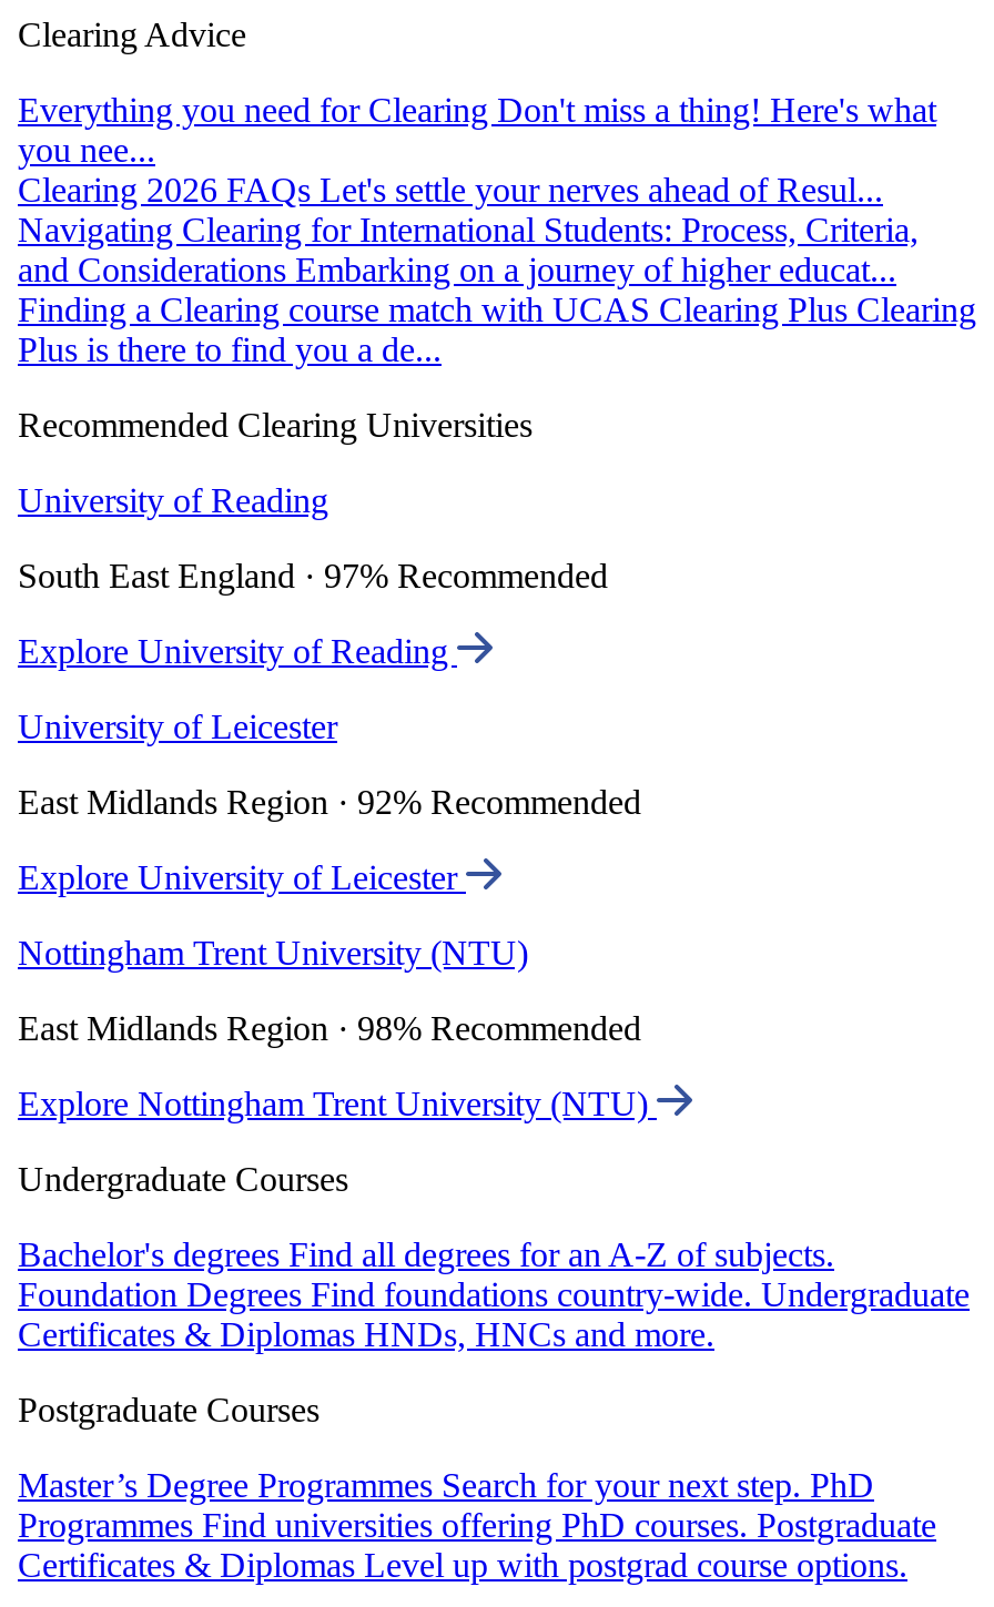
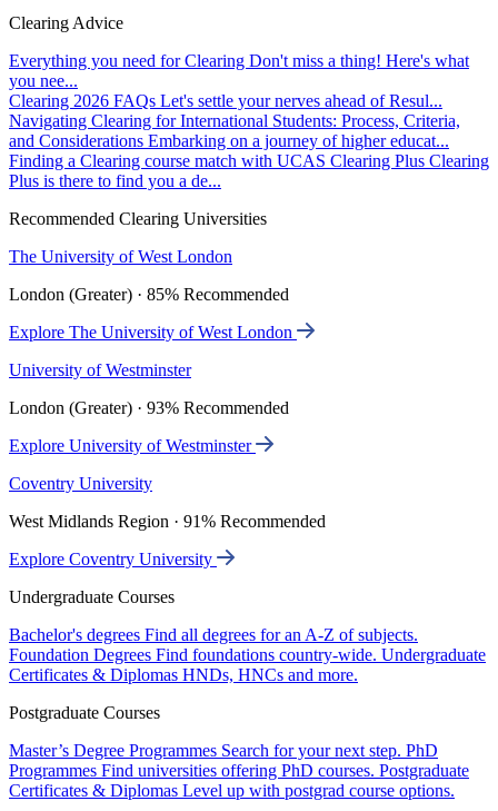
- University of Reading
+ The University of West London

- South East England · 97% Recommended
+ London (Greater) · 85% Recommended

- Explore University of Reading
+ Explore The University of West London

- University of Leicester
+ University of Westminster

- East Midlands Region · 92% Recommended
+ London (Greater) · 93% Recommended

- Explore University of Leicester
+ Explore University of Westminster

- Nottingham Trent University (NTU)
+ Coventry University

- East Midlands Region · 98% Recommended
+ West Midlands Region · 91% Recommended

- Explore Nottingham Trent University (NTU)
+ Explore Coventry University
